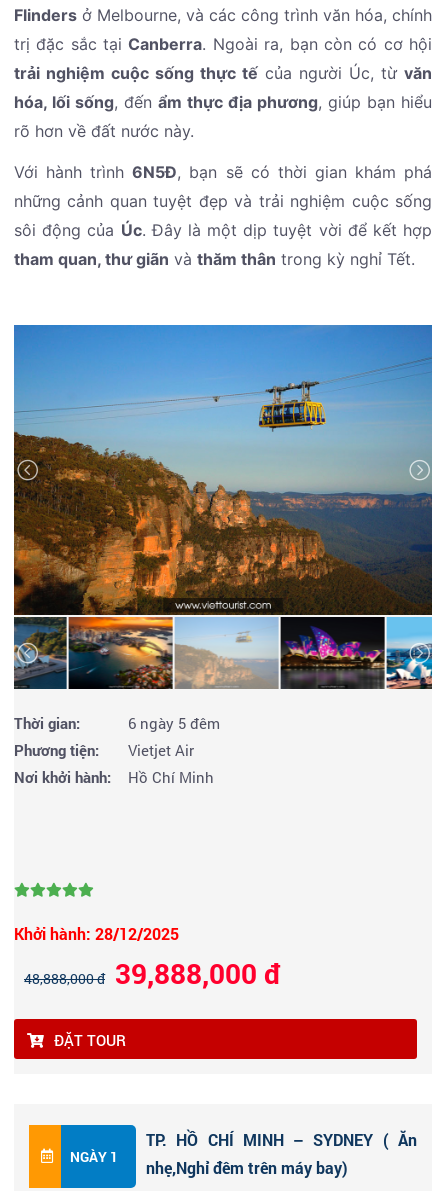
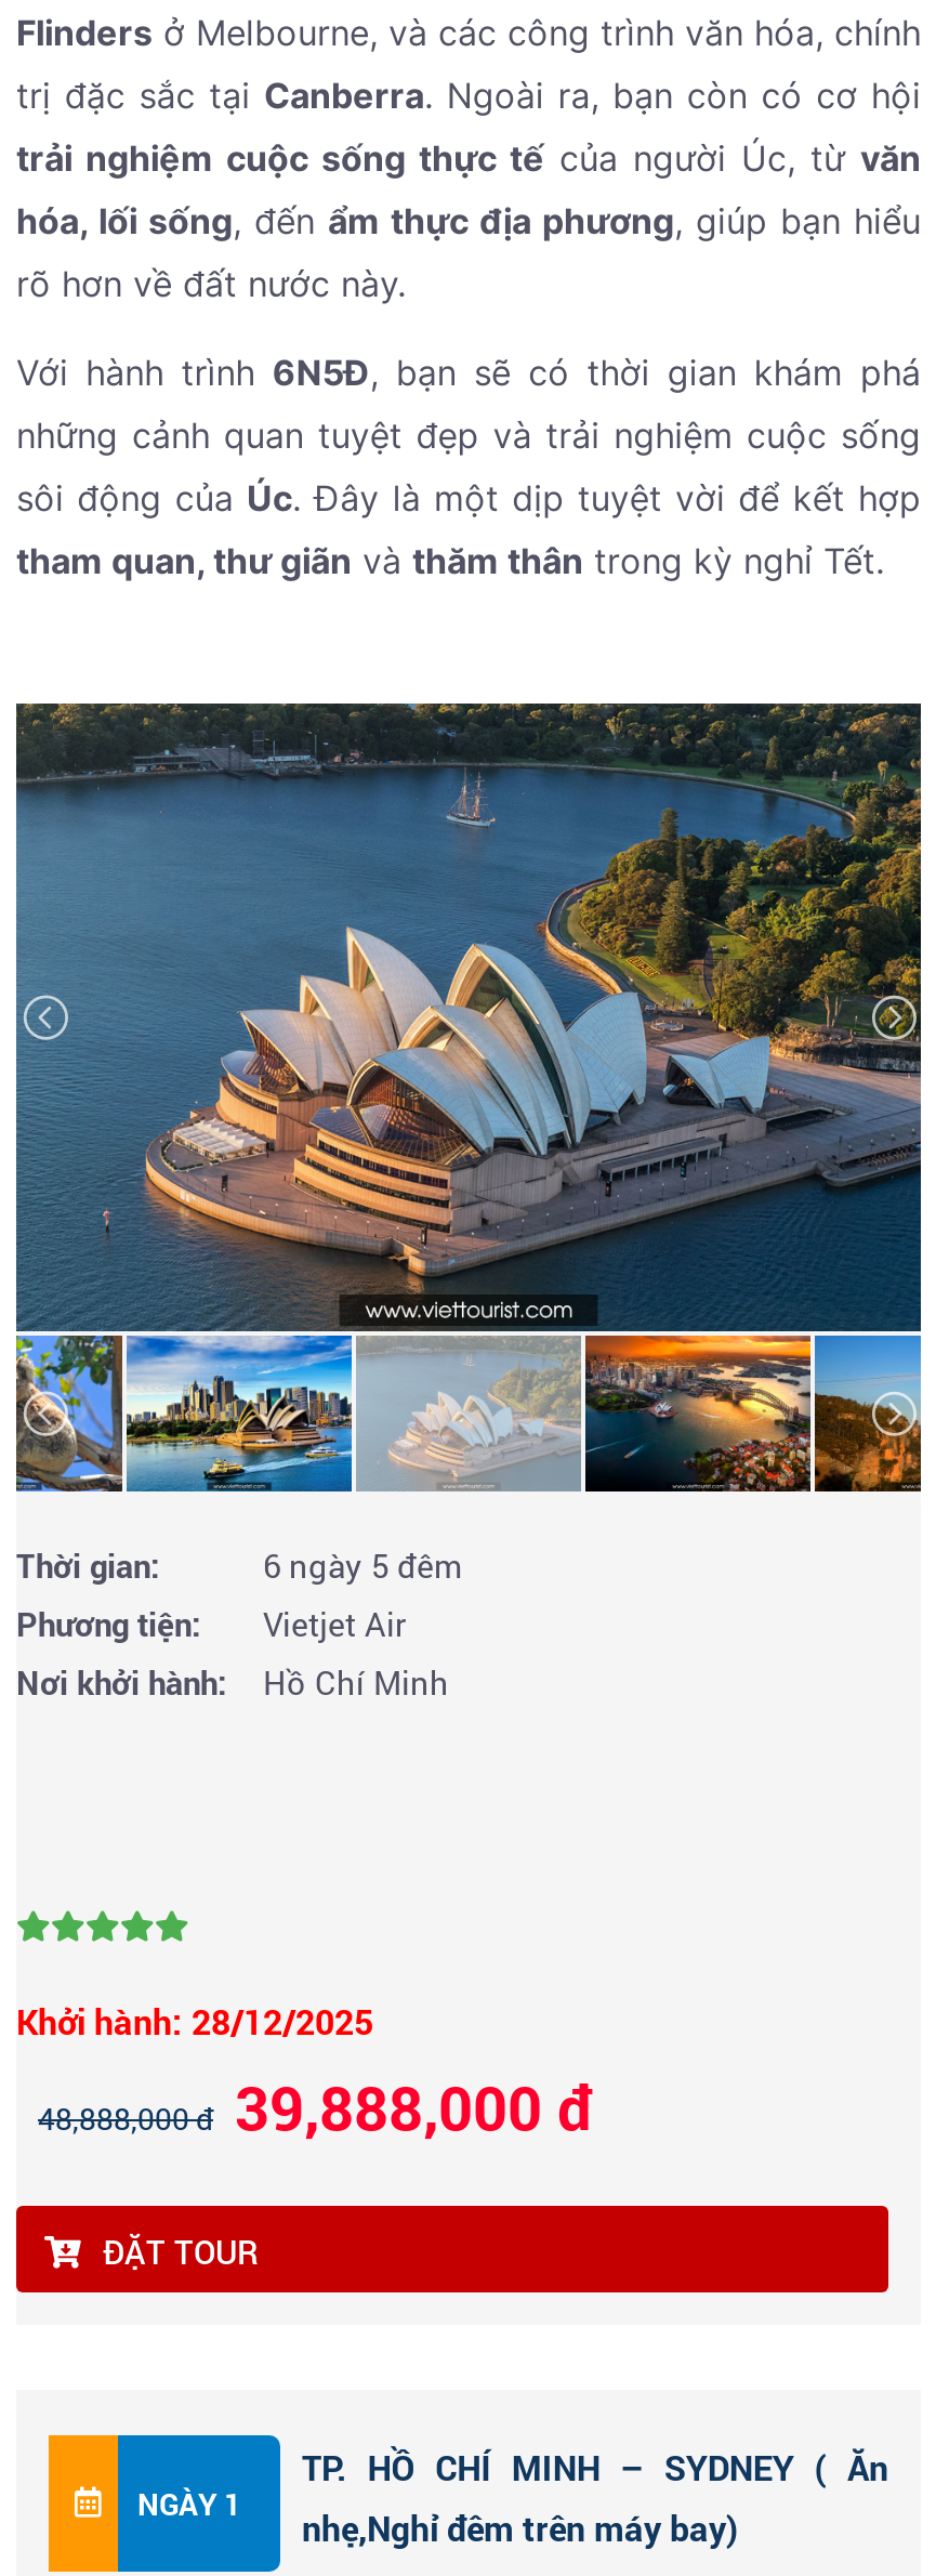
- [image]
+ [image]
